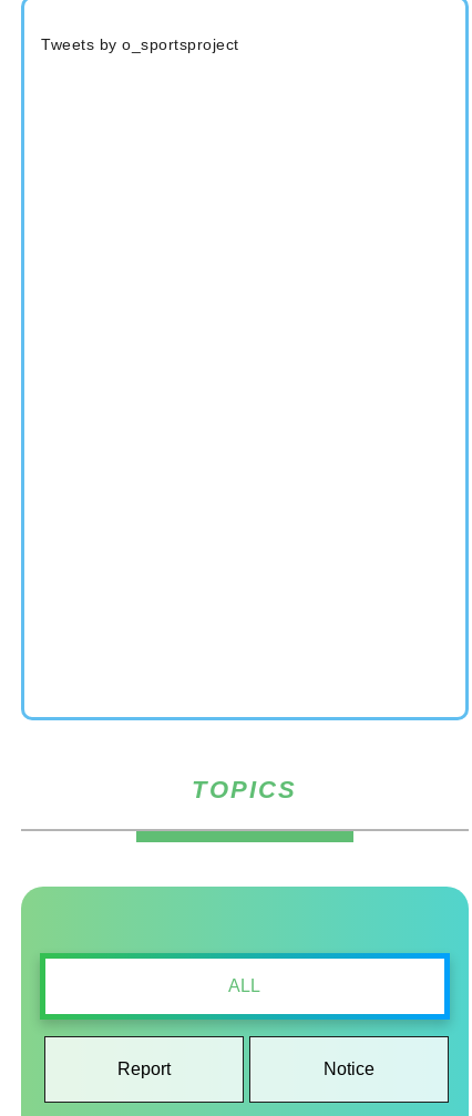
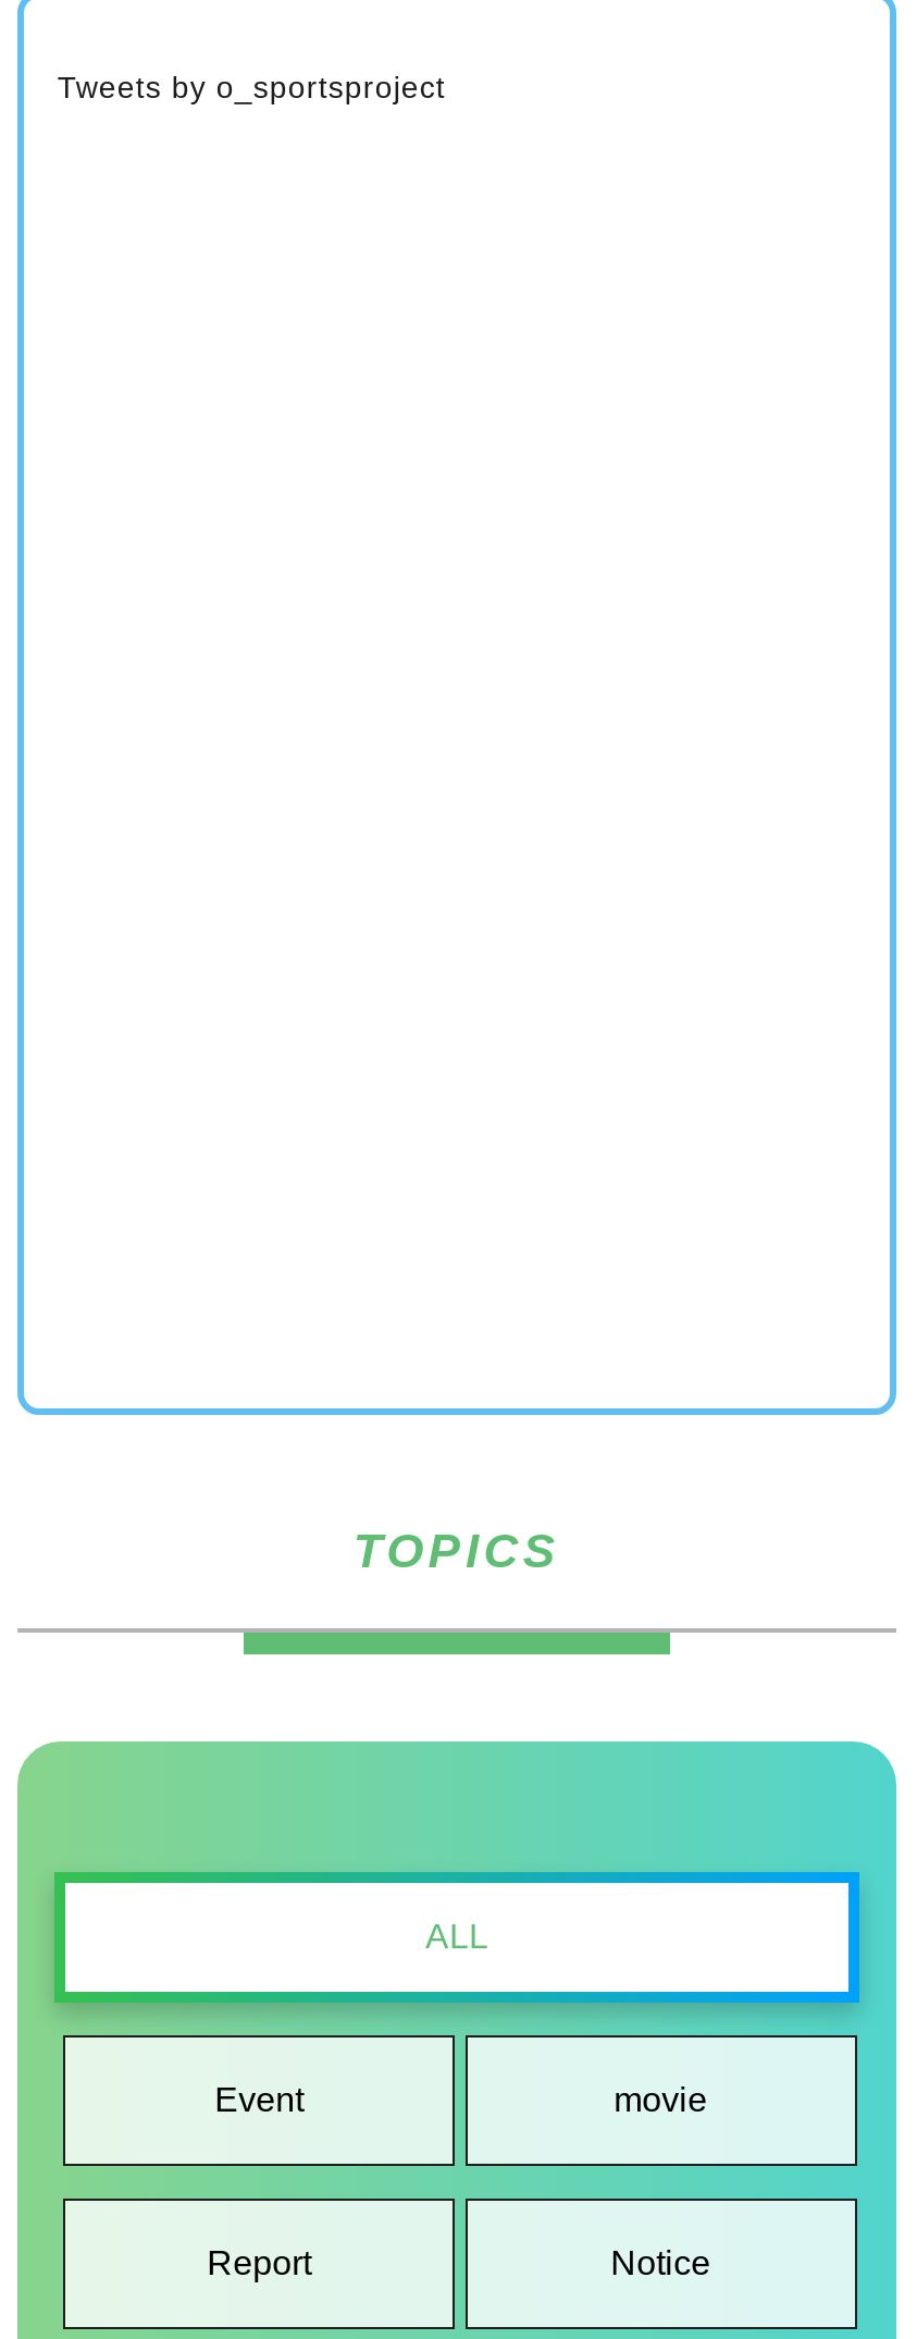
+ Event
+ movie
